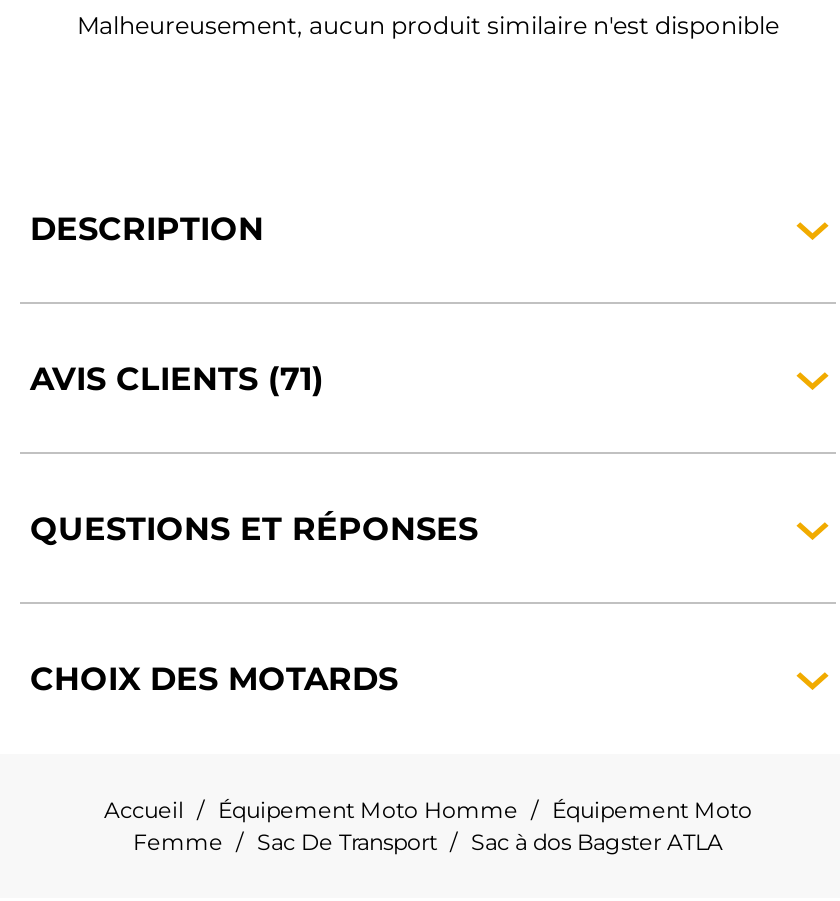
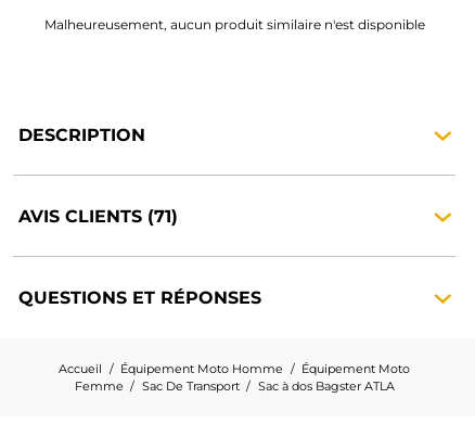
- CHOIX DES MOTARDS
